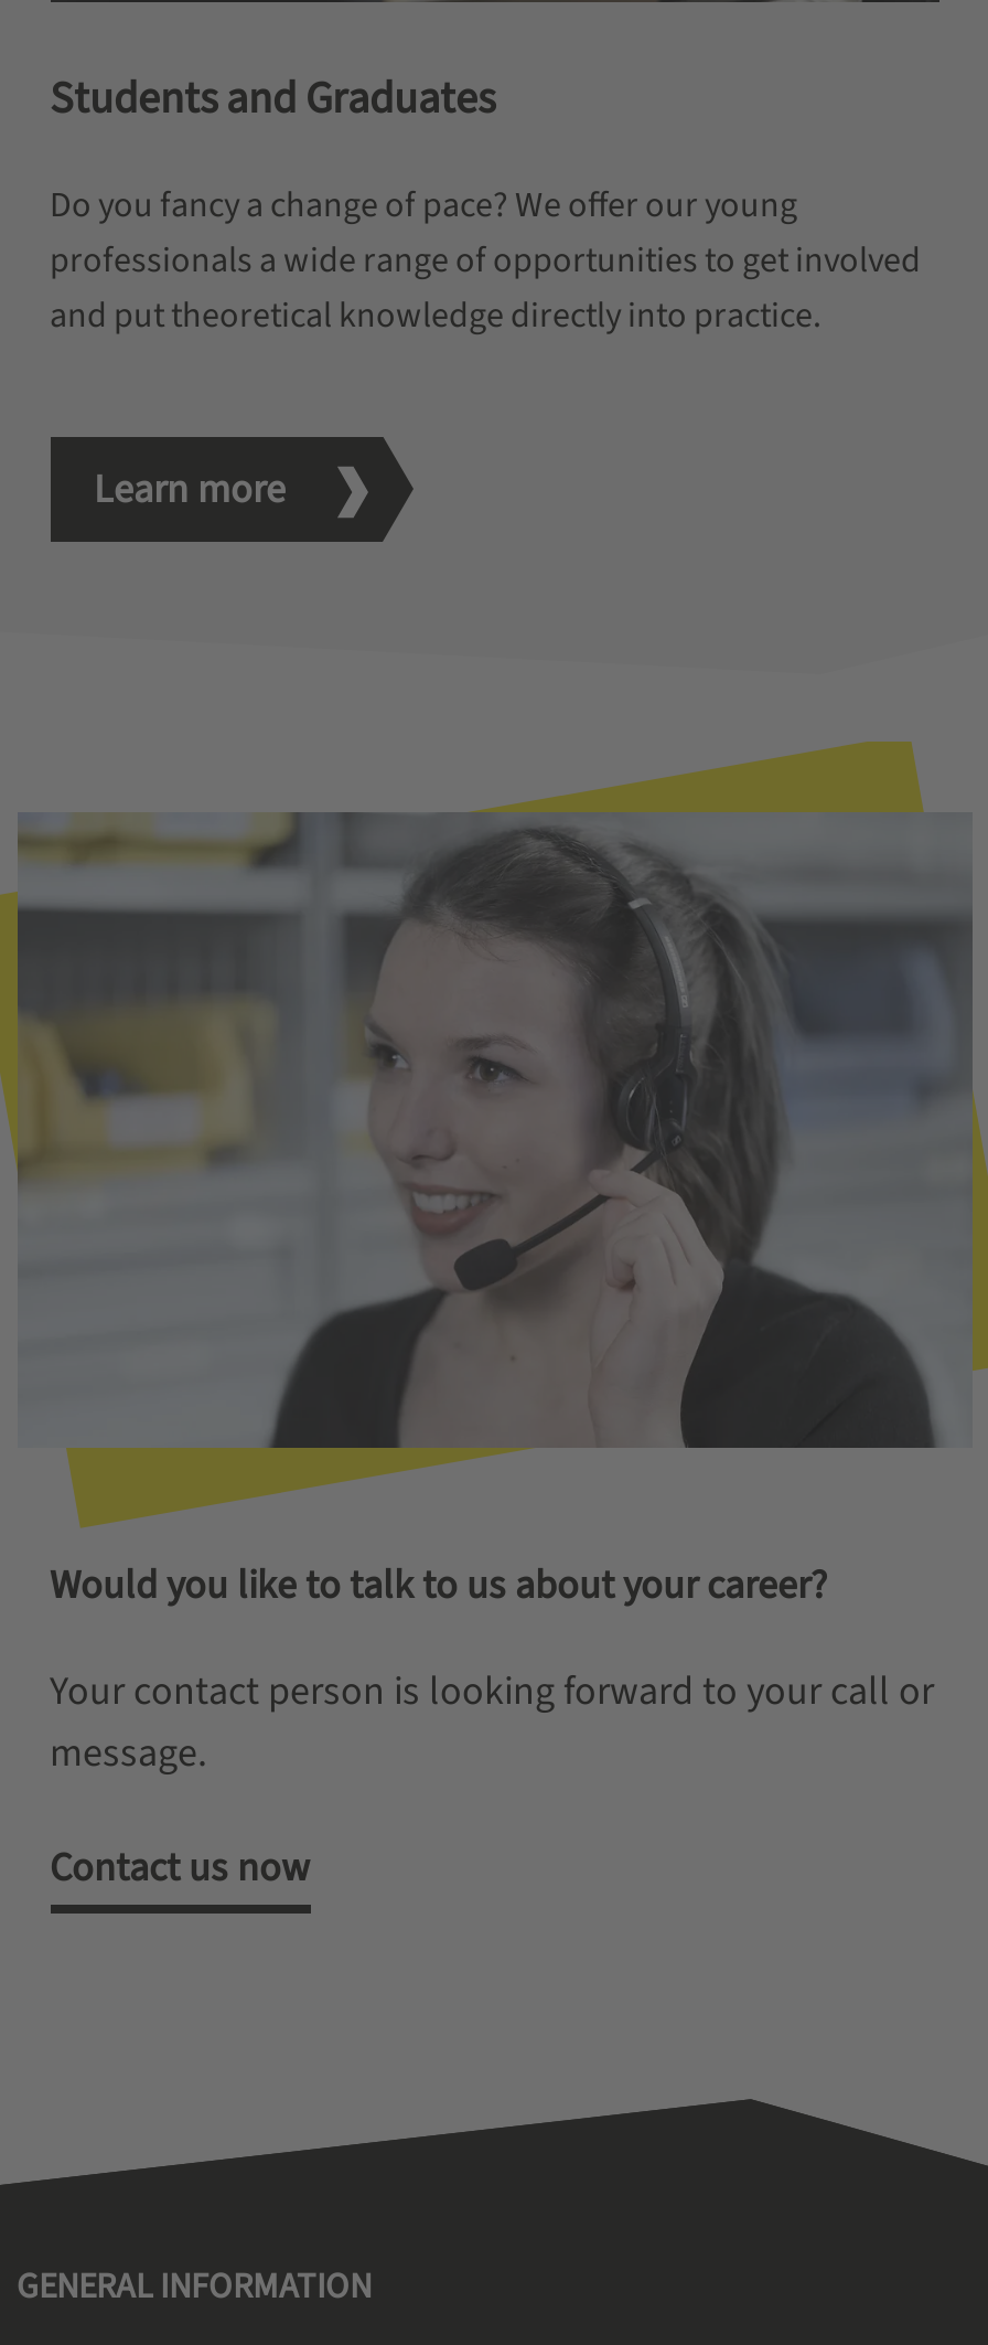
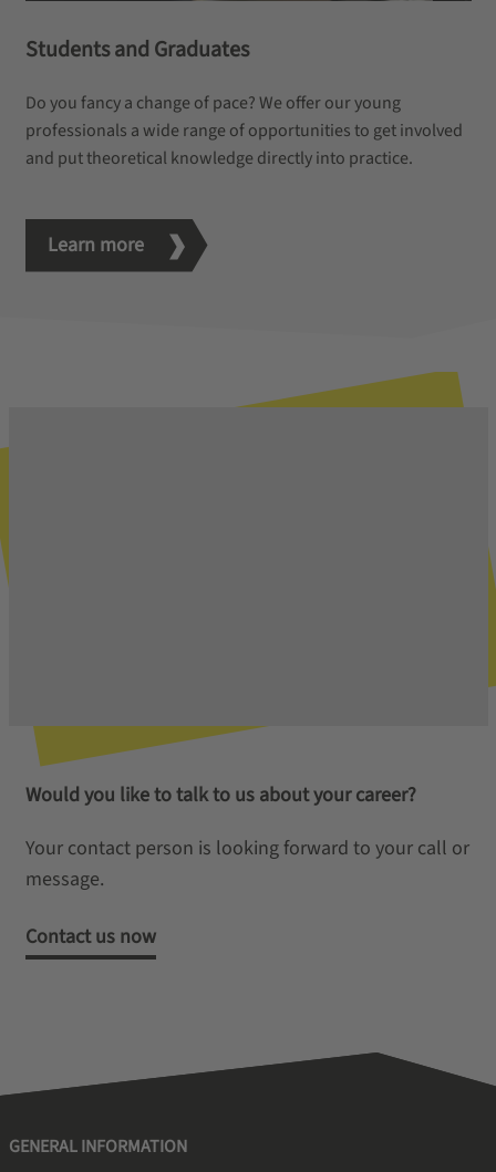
- [image]
